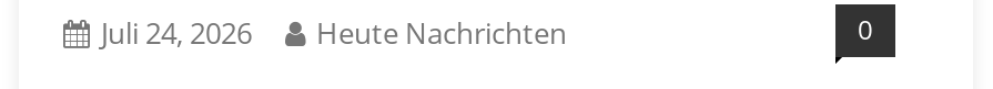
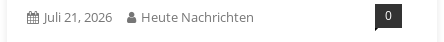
- Juli 24, 2026 Heute Nachrichten
+ Juli 21, 2026 Heute Nachrichten
